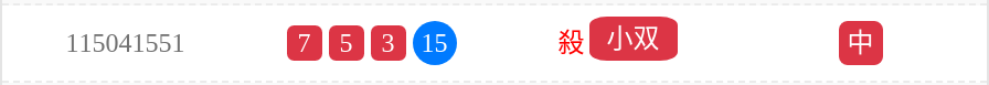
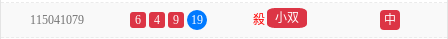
- 115041551
+ 115041079

- 7
+ 6

- 5
+ 4

- 3
+ 9

- 15
+ 19
